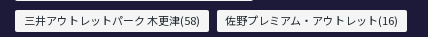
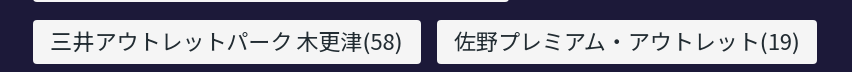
- 佐野プレミアム・アウトレット(16)
+ 佐野プレミアム・アウトレット(19)
